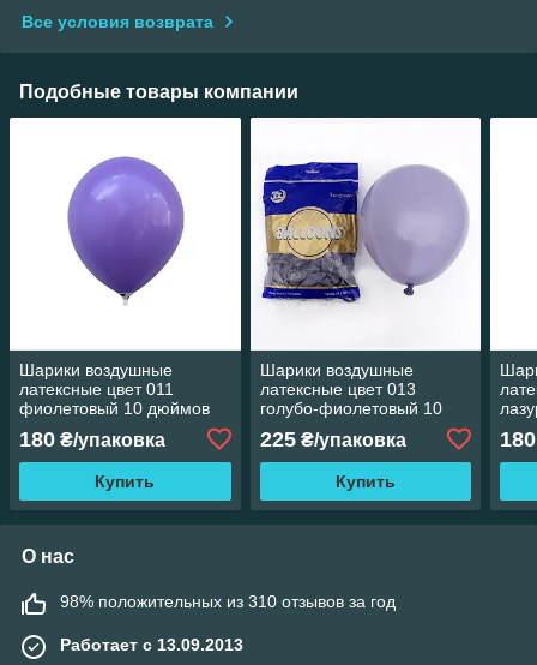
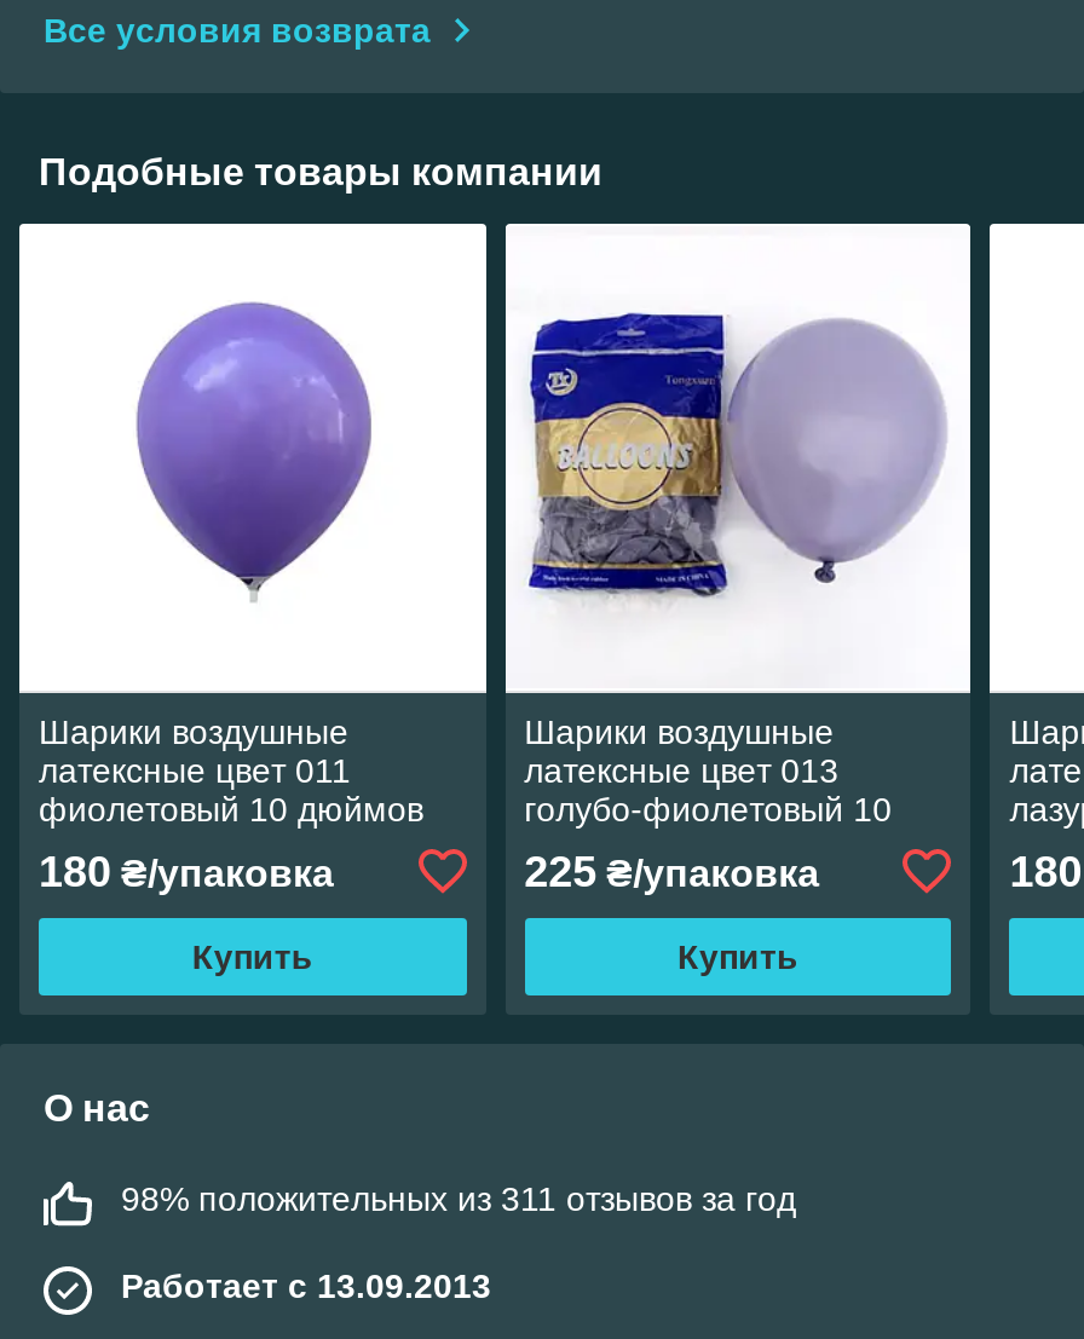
- 98% положительных из 310 отзывов за год
+ 98% положительных из 311 отзывов за год
